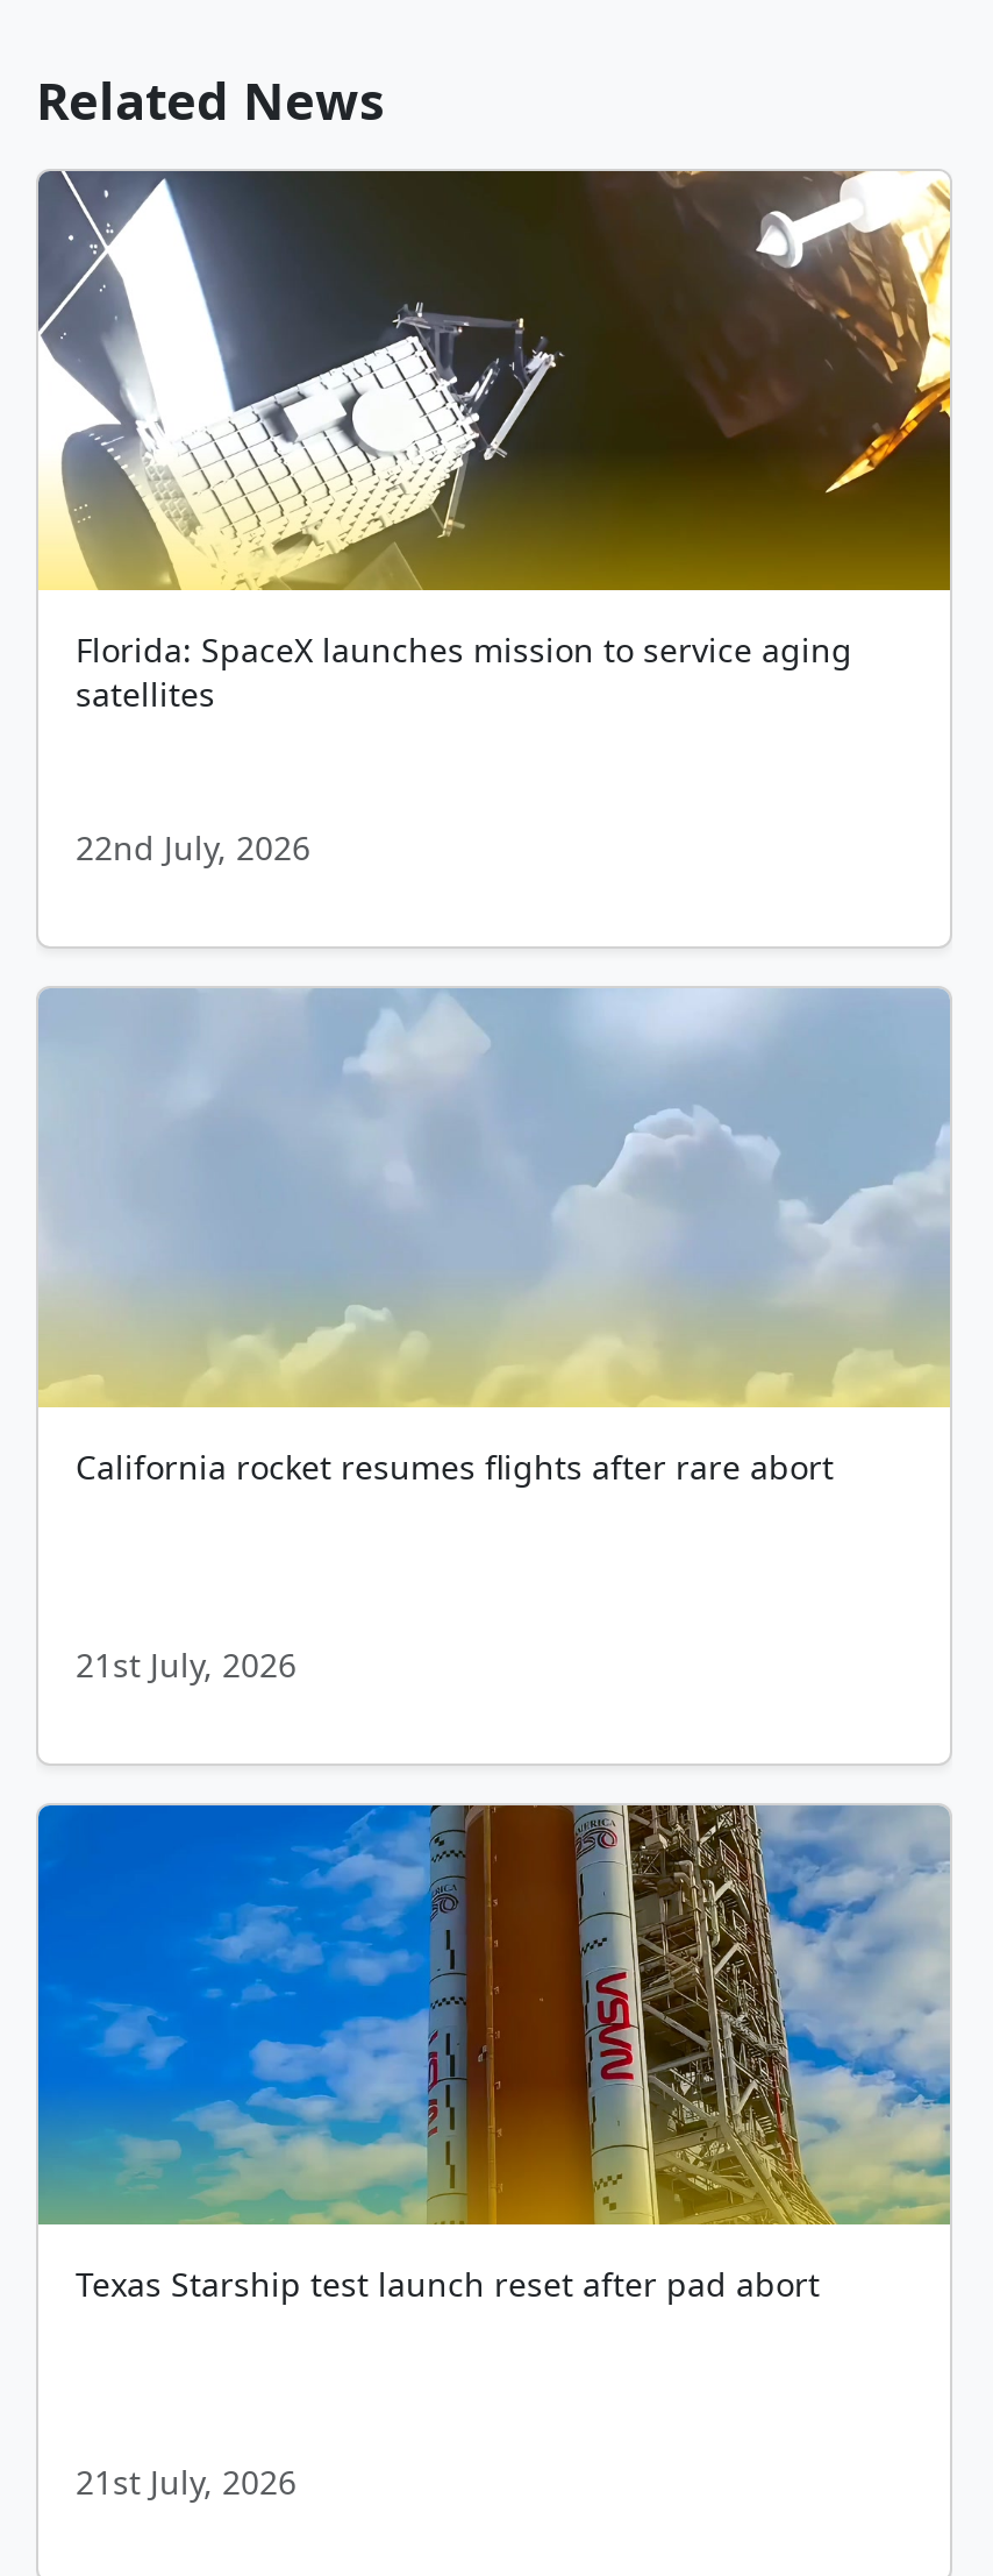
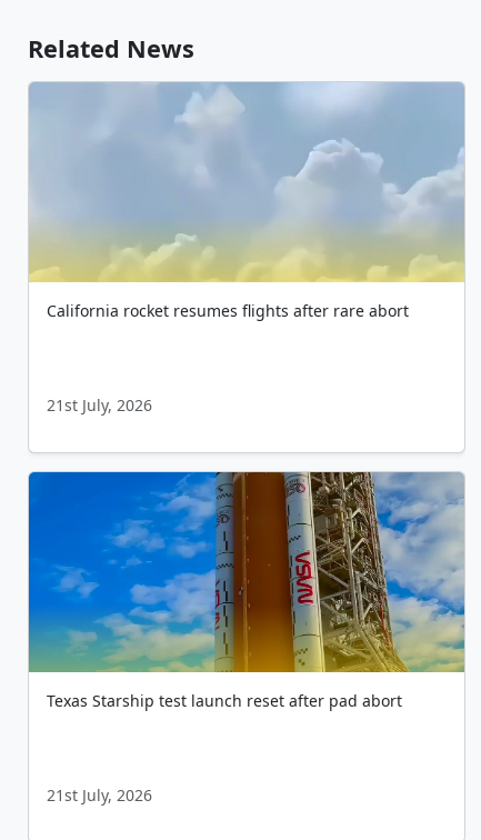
- [image]
- Florida: SpaceX launches mission to service aging
- satellites
- 22nd July, 2026
